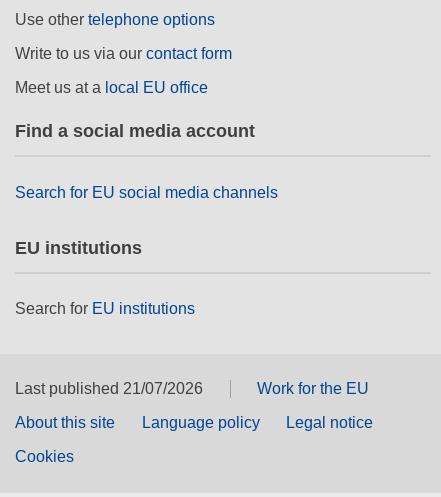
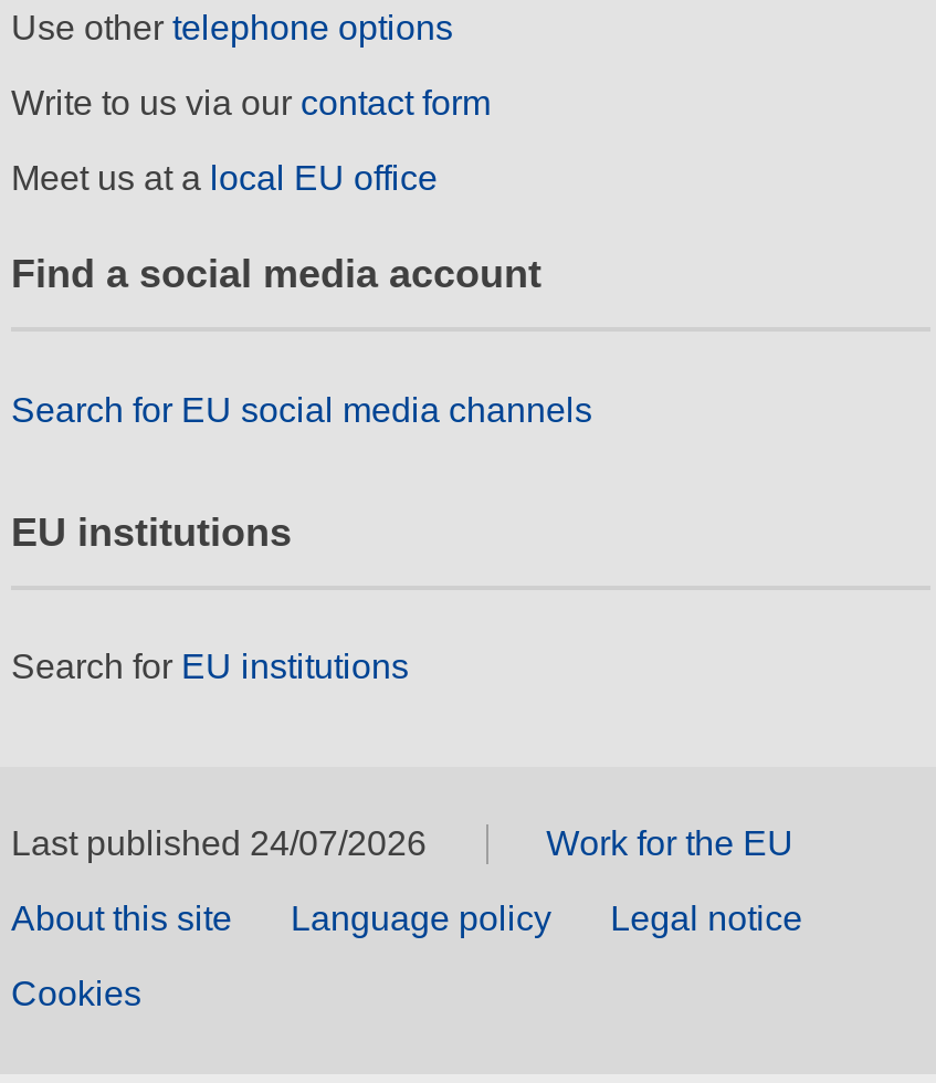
- Last published 21/07/2026
+ Last published 24/07/2026
